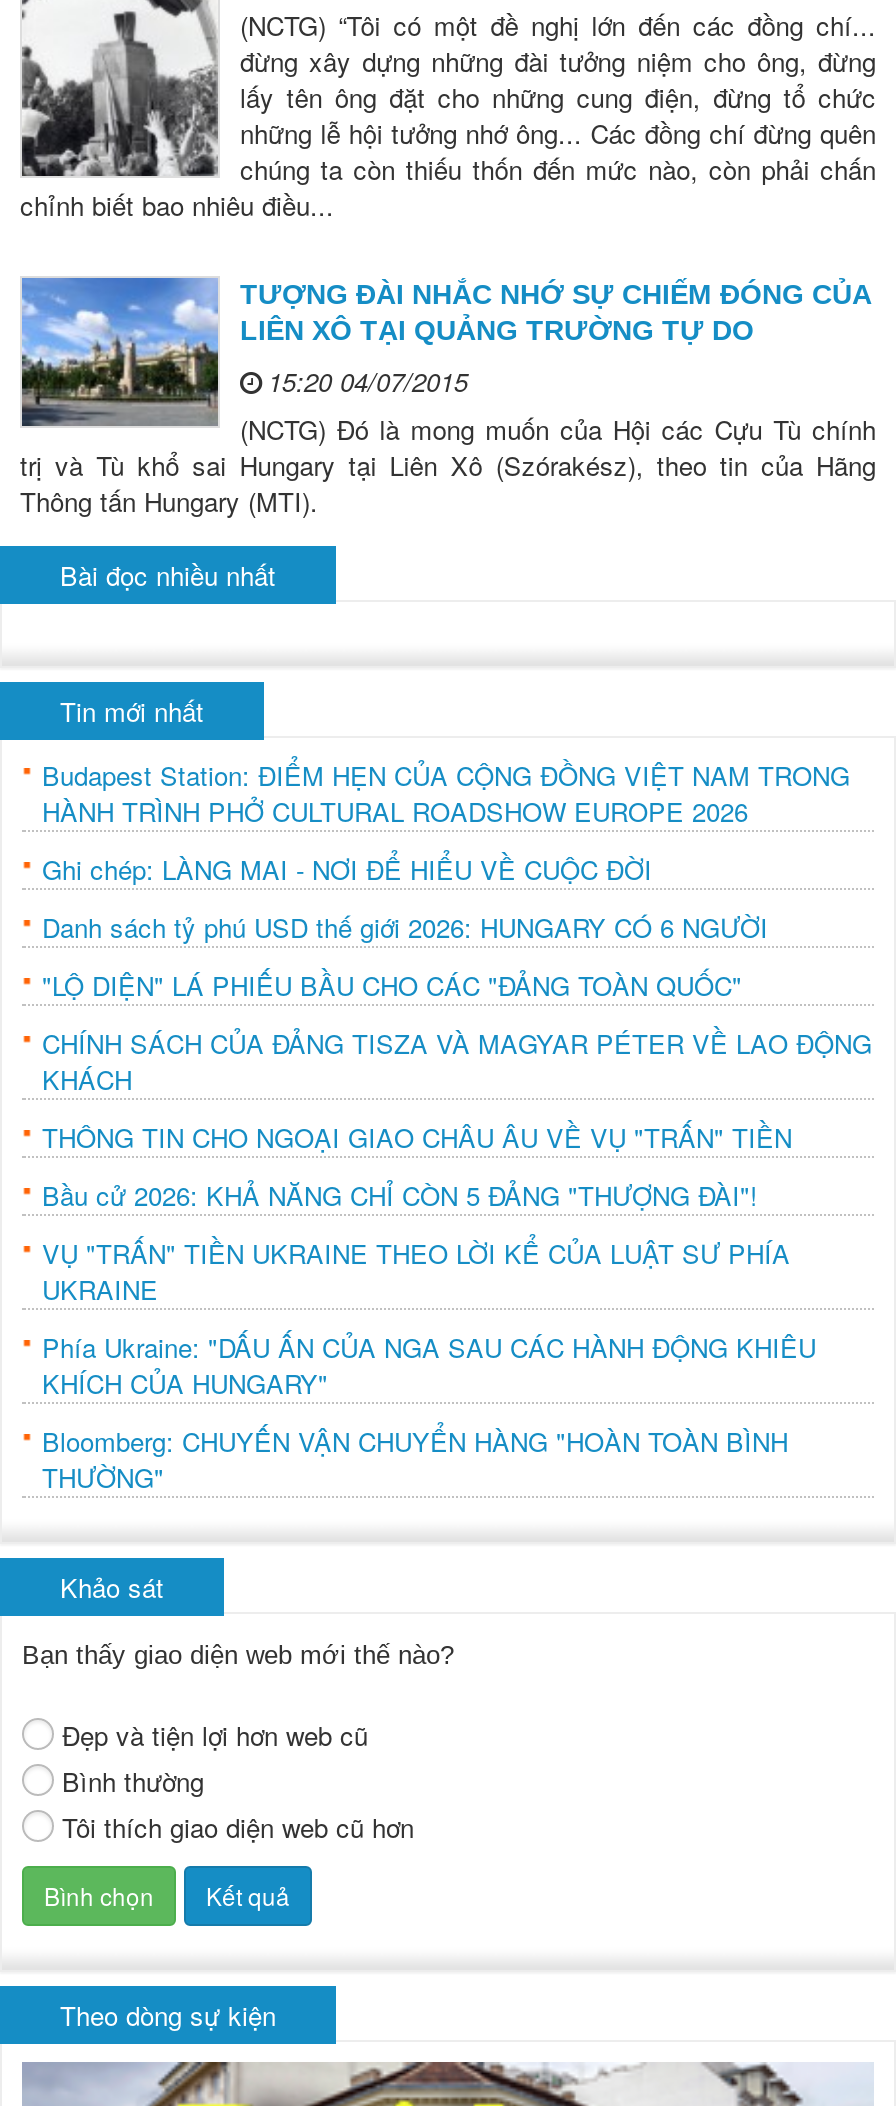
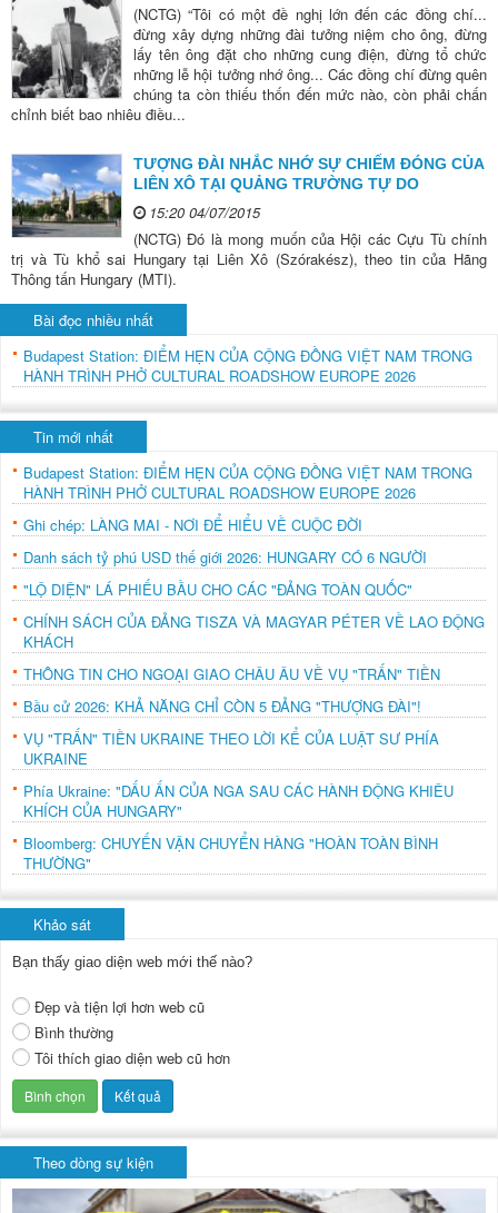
+ Budapest Station: ĐIỂM HẸN CỦA CỘNG ĐỒNG VIỆT NAM TRONG
+ HÀNH TRÌNH PHỞ CULTURAL ROADSHOW EUROPE 2026
